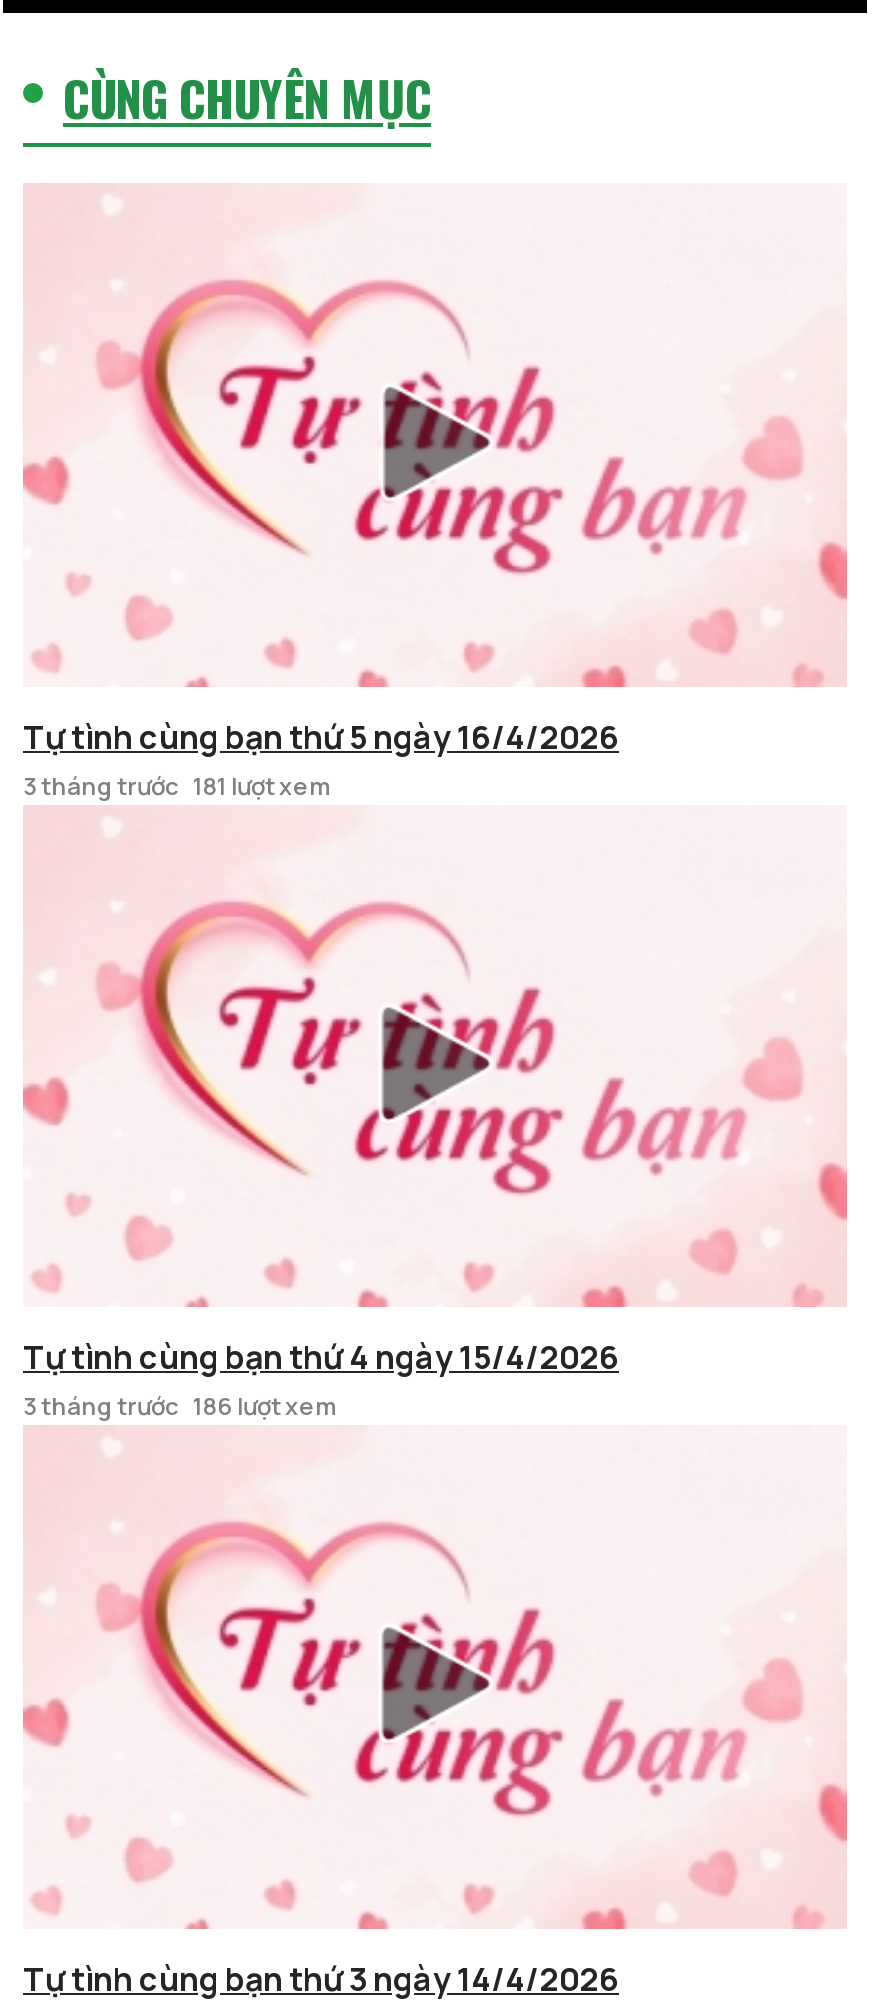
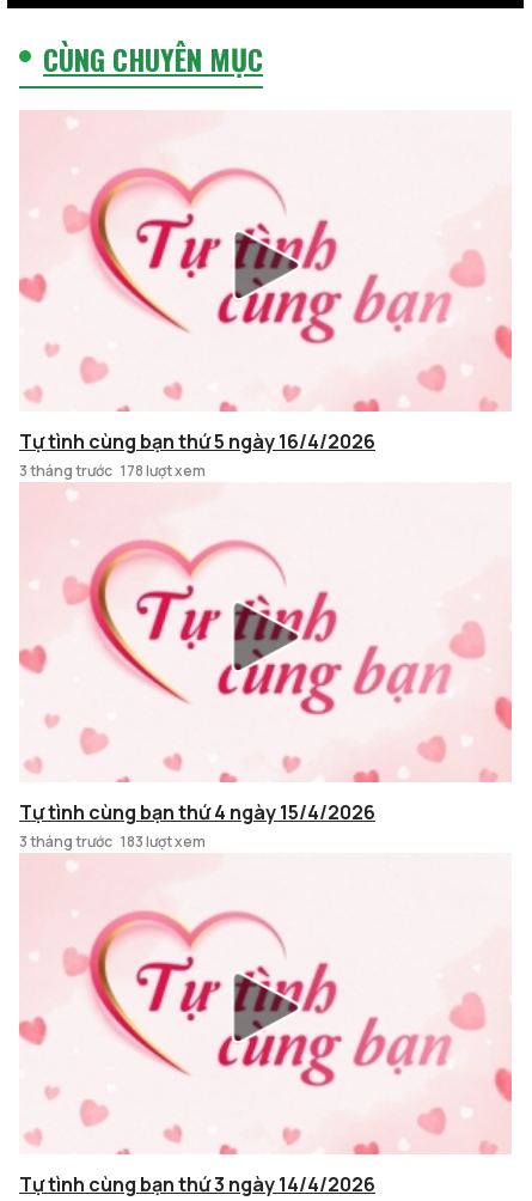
- 3 tháng trước 181 lượt xem
+ 3 tháng trước 178 lượt xem

- 3 tháng trước 186 lượt xem
+ 3 tháng trước 183 lượt xem
